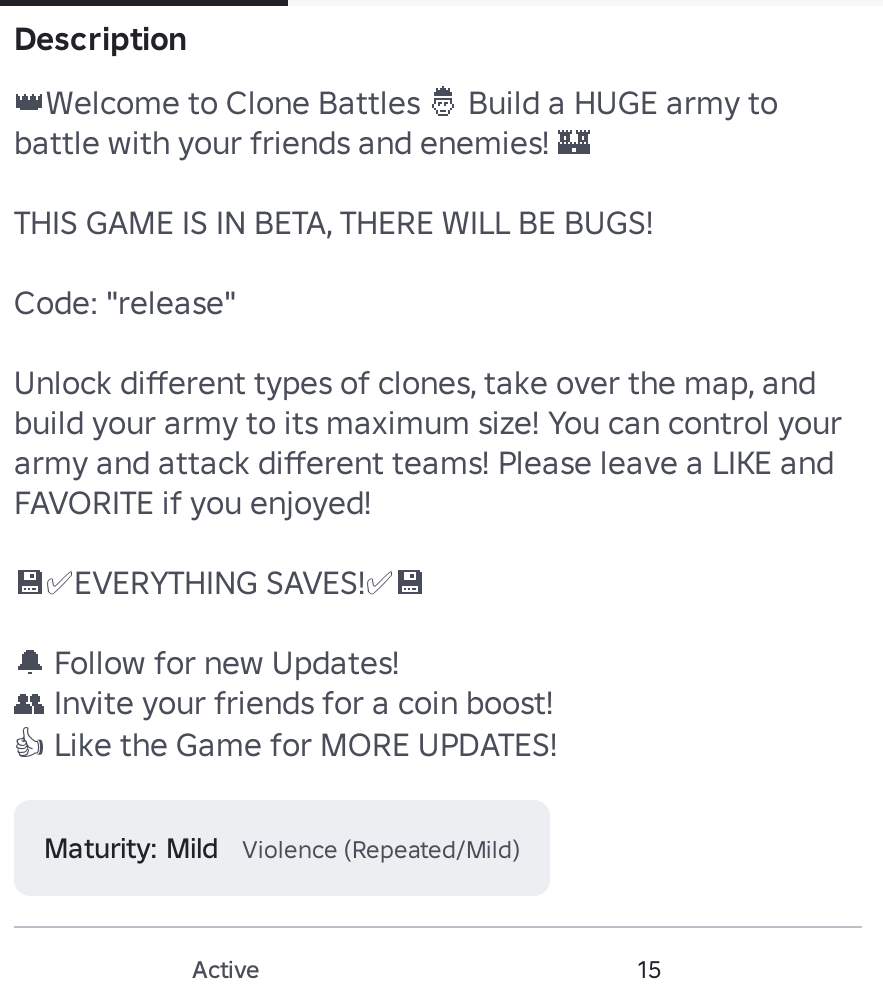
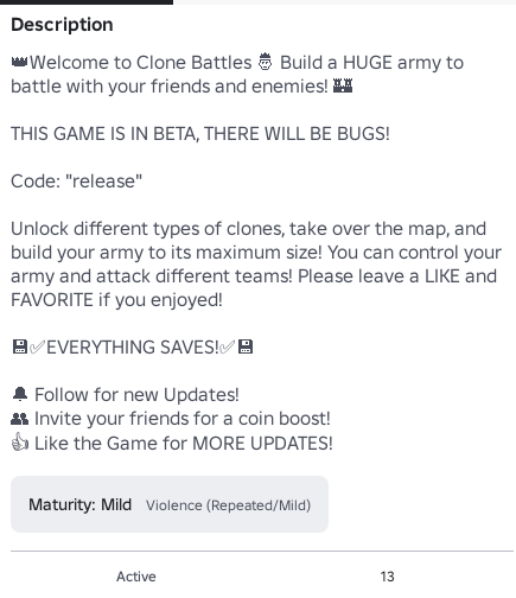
- 15
+ 13
